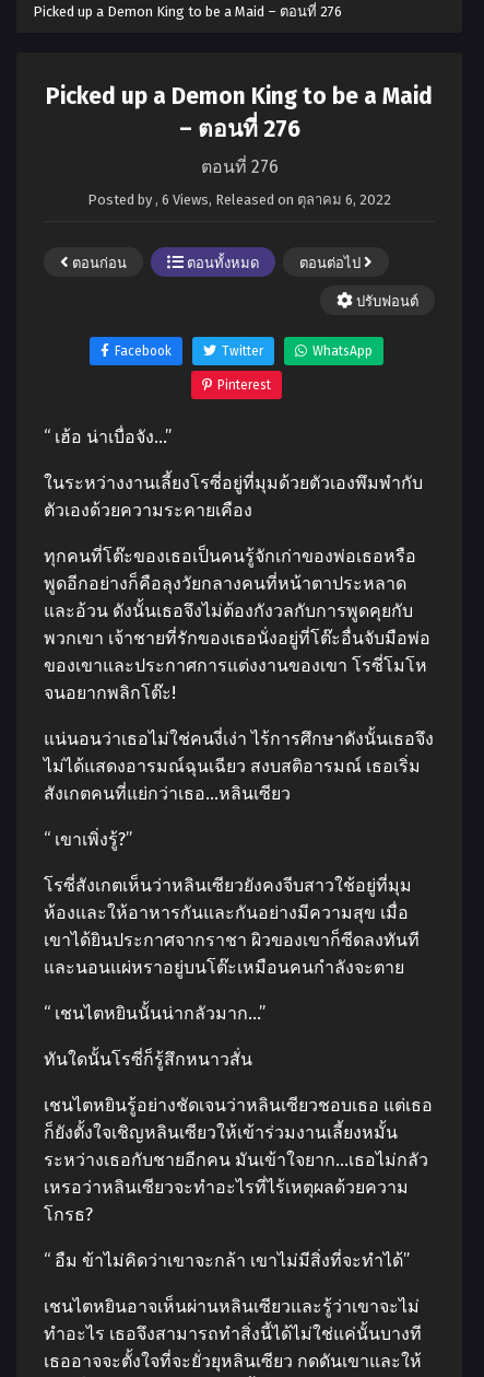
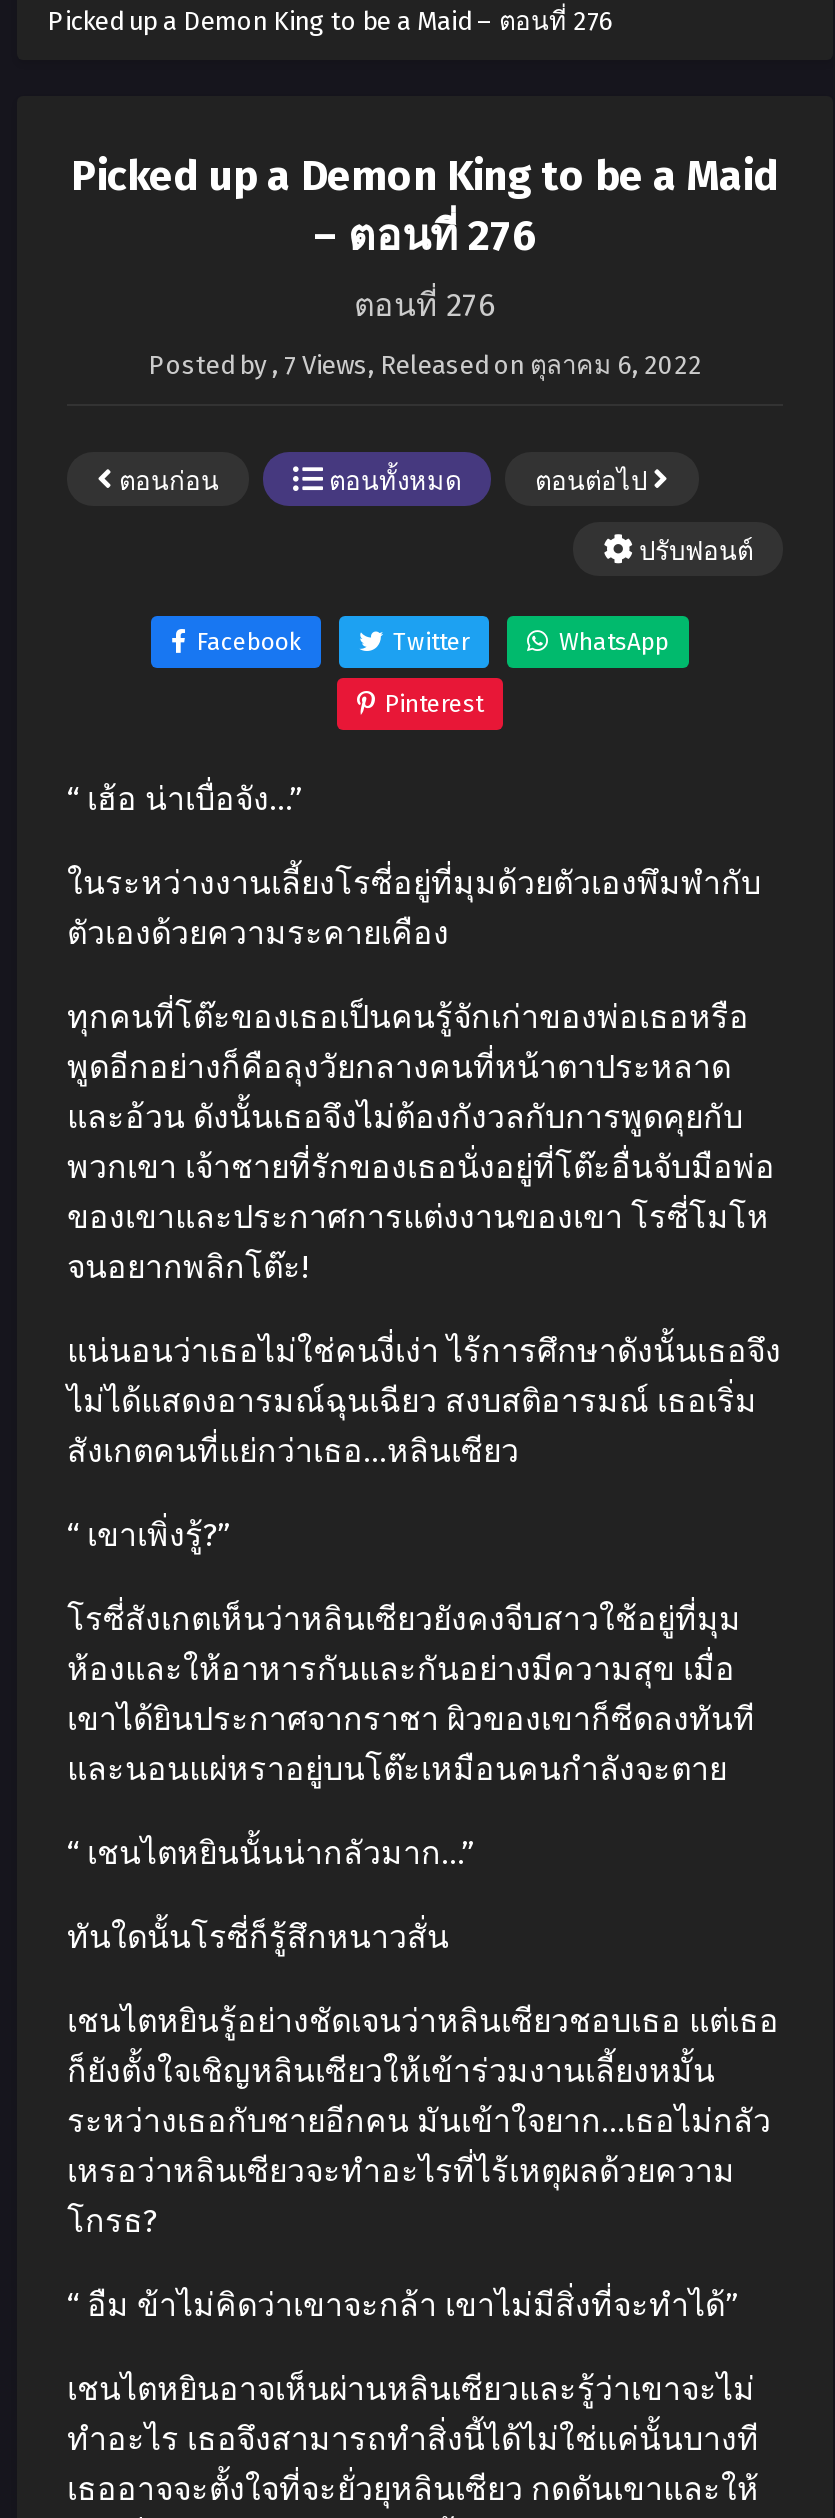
- Posted by, 6 Views, Released onตุลาคม 6, 2022
+ Posted by, 7 Views, Released onตุลาคม 6, 2022
